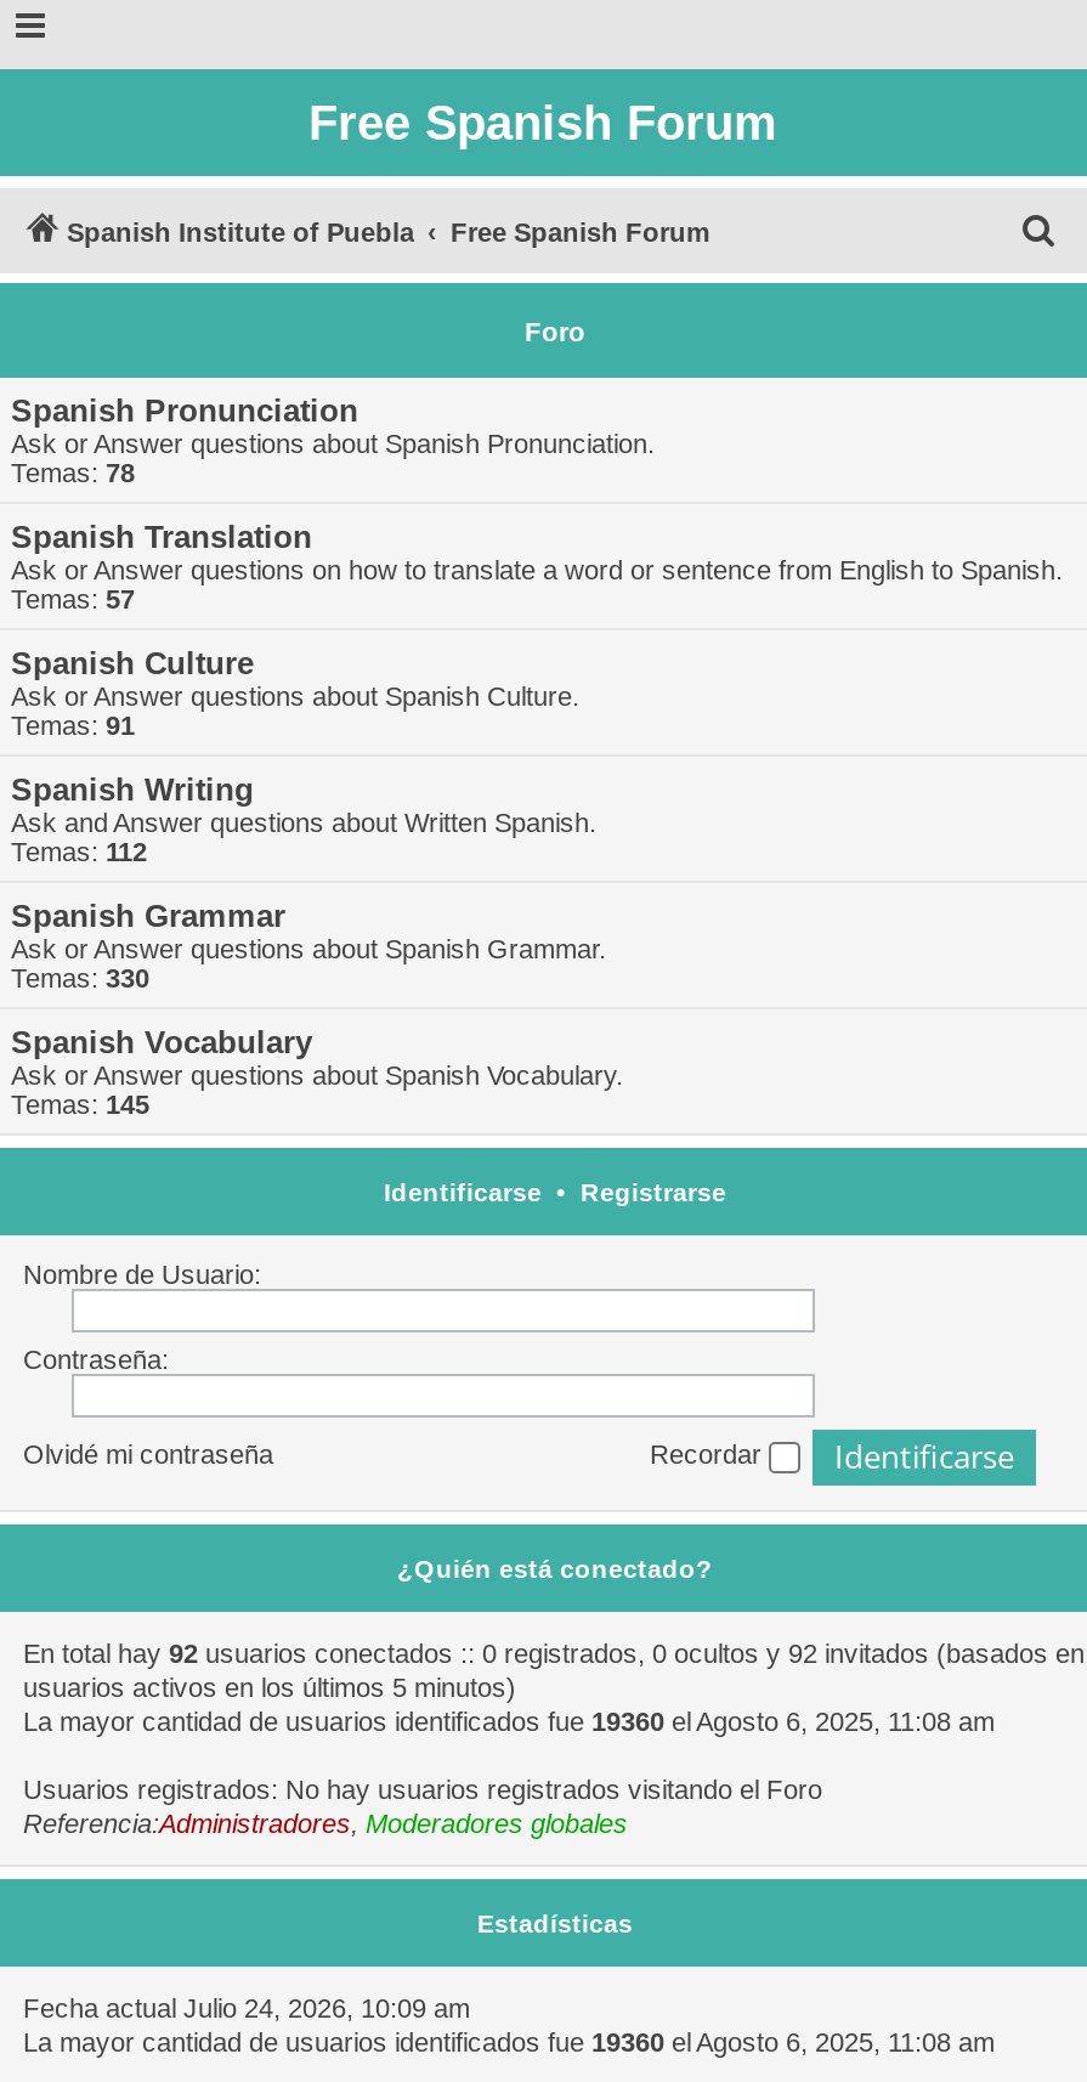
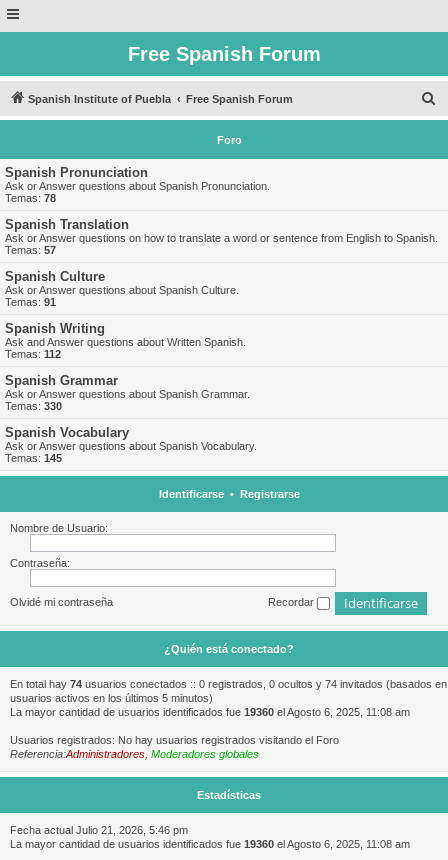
- En total hay 92 usuarios conectados :: 0 registrados, 0 ocultos y 92 invitados (basados en
+ En total hay 74 usuarios conectados :: 0 registrados, 0 ocultos y 74 invitados (basados en

- Fecha actual Julio 24, 2026, 10:09 am
+ Fecha actual Julio 21, 2026, 5:46 pm
